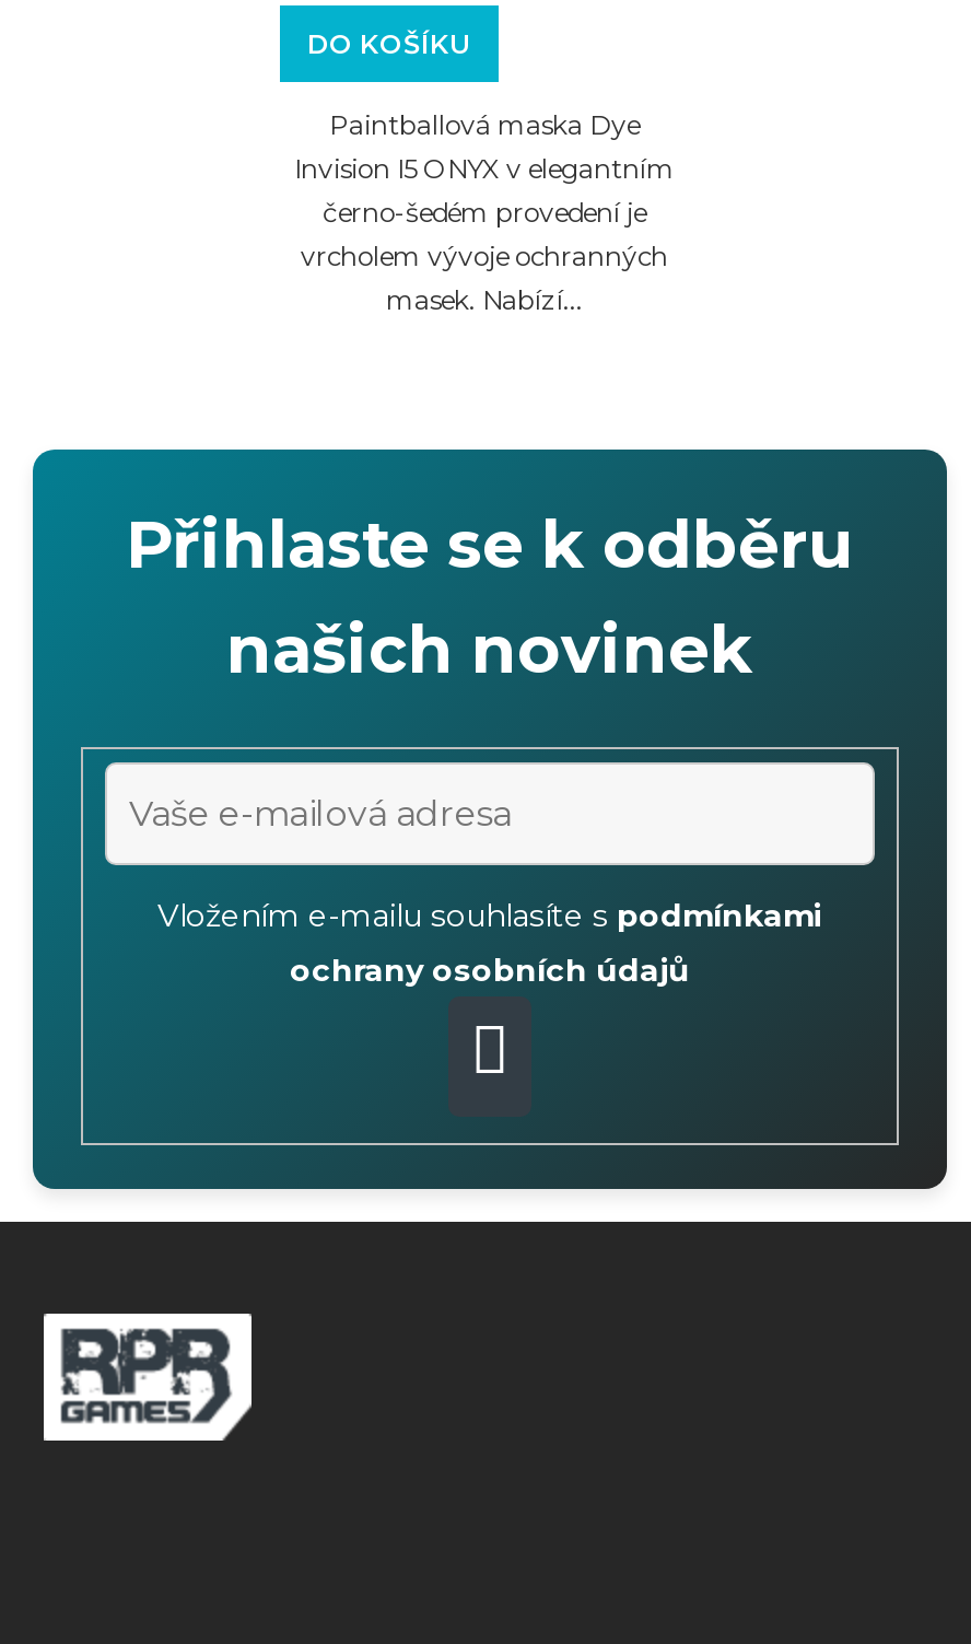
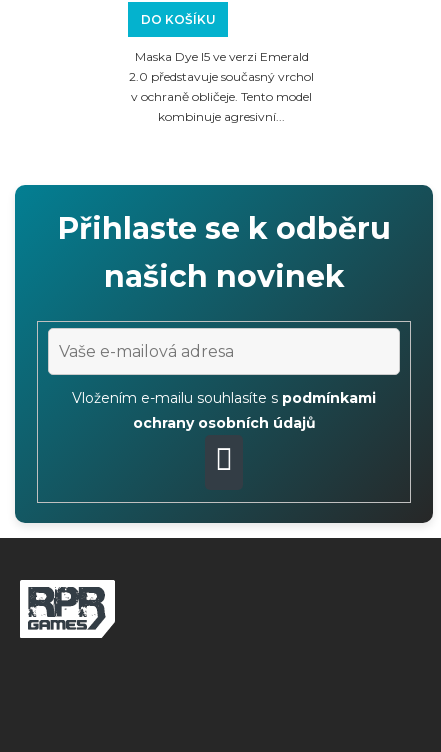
- Paintballová maska Dye
- Invision I5 ONYX v elegantním
- černo-šedém provedení je
- vrcholem vývoje ochranných
- masek. Nabízí...
+ Maska Dye I5 ve verzi Emerald
+ 2.0 představuje současný vrchol
+ v ochraně obličeje. Tento model
+ kombinuje agresivní...
